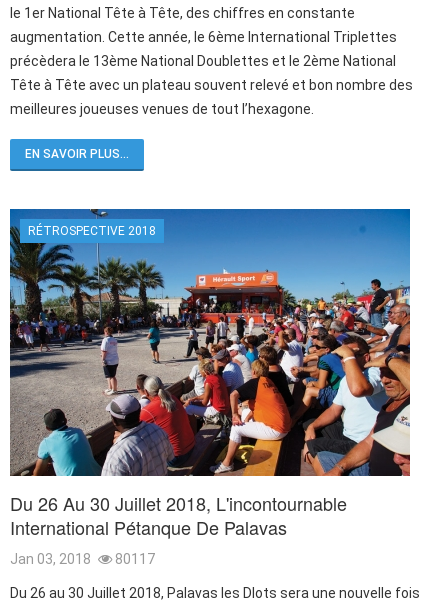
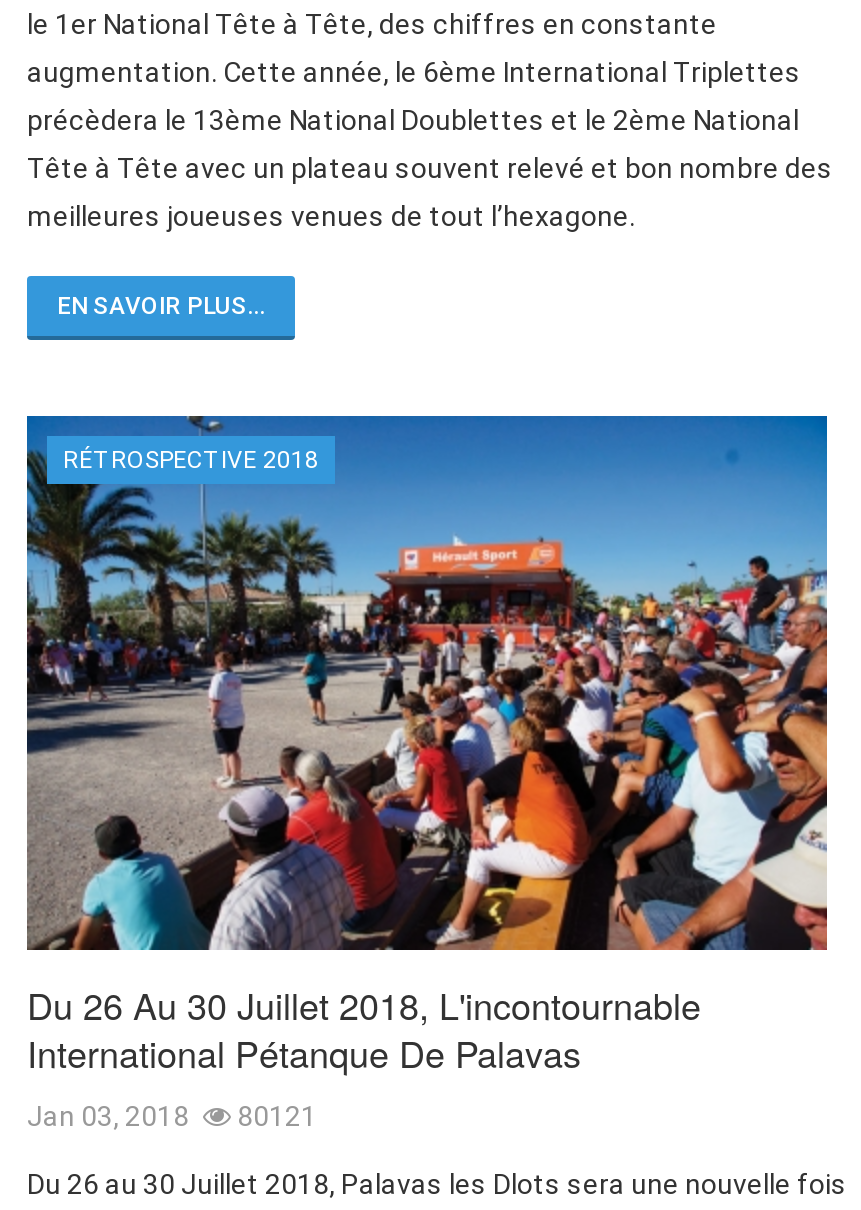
- Jan 03, 2018 80117
+ Jan 03, 2018 80121
